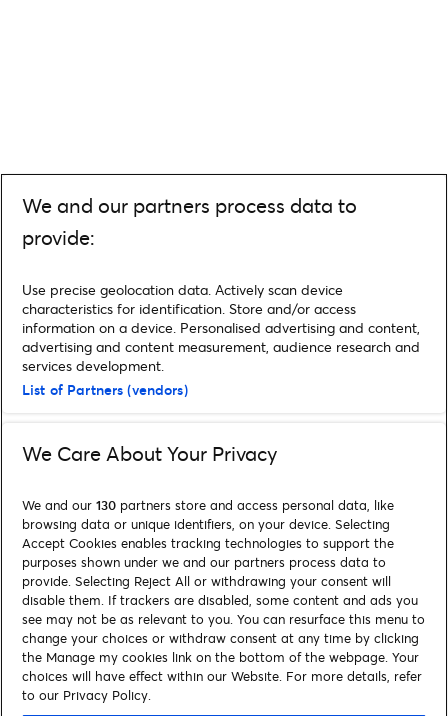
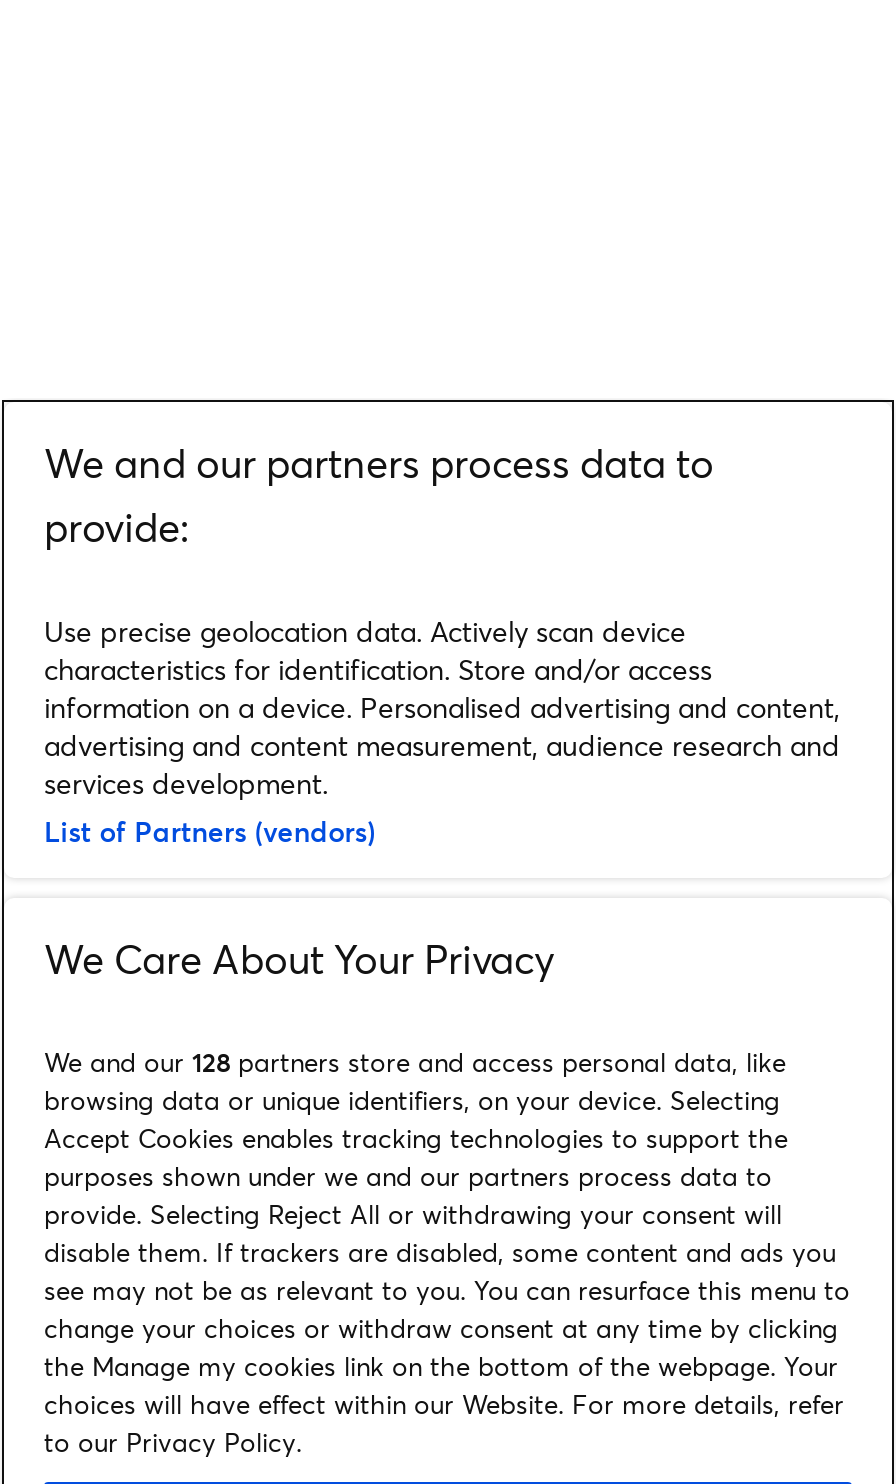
- We and our 130 partners store and access personal data, like
+ We and our 128 partners store and access personal data, like
